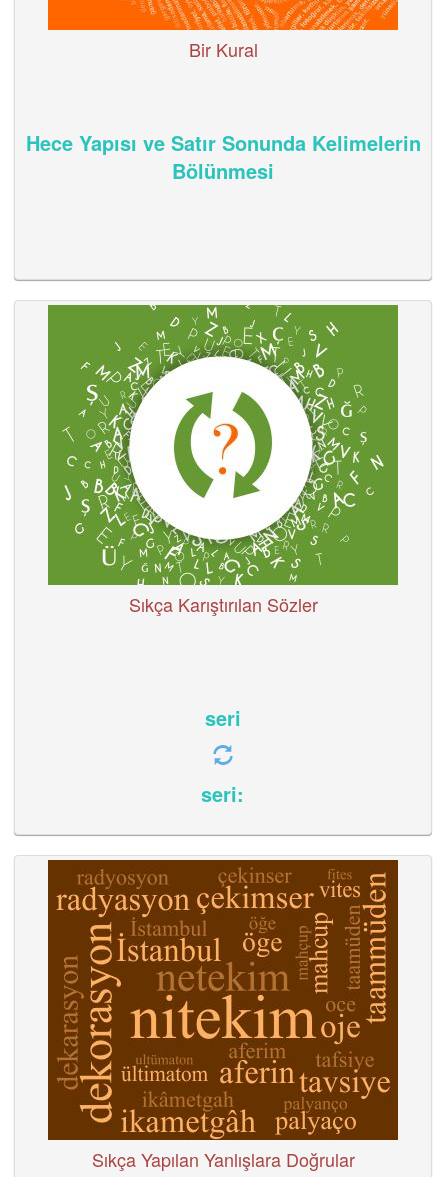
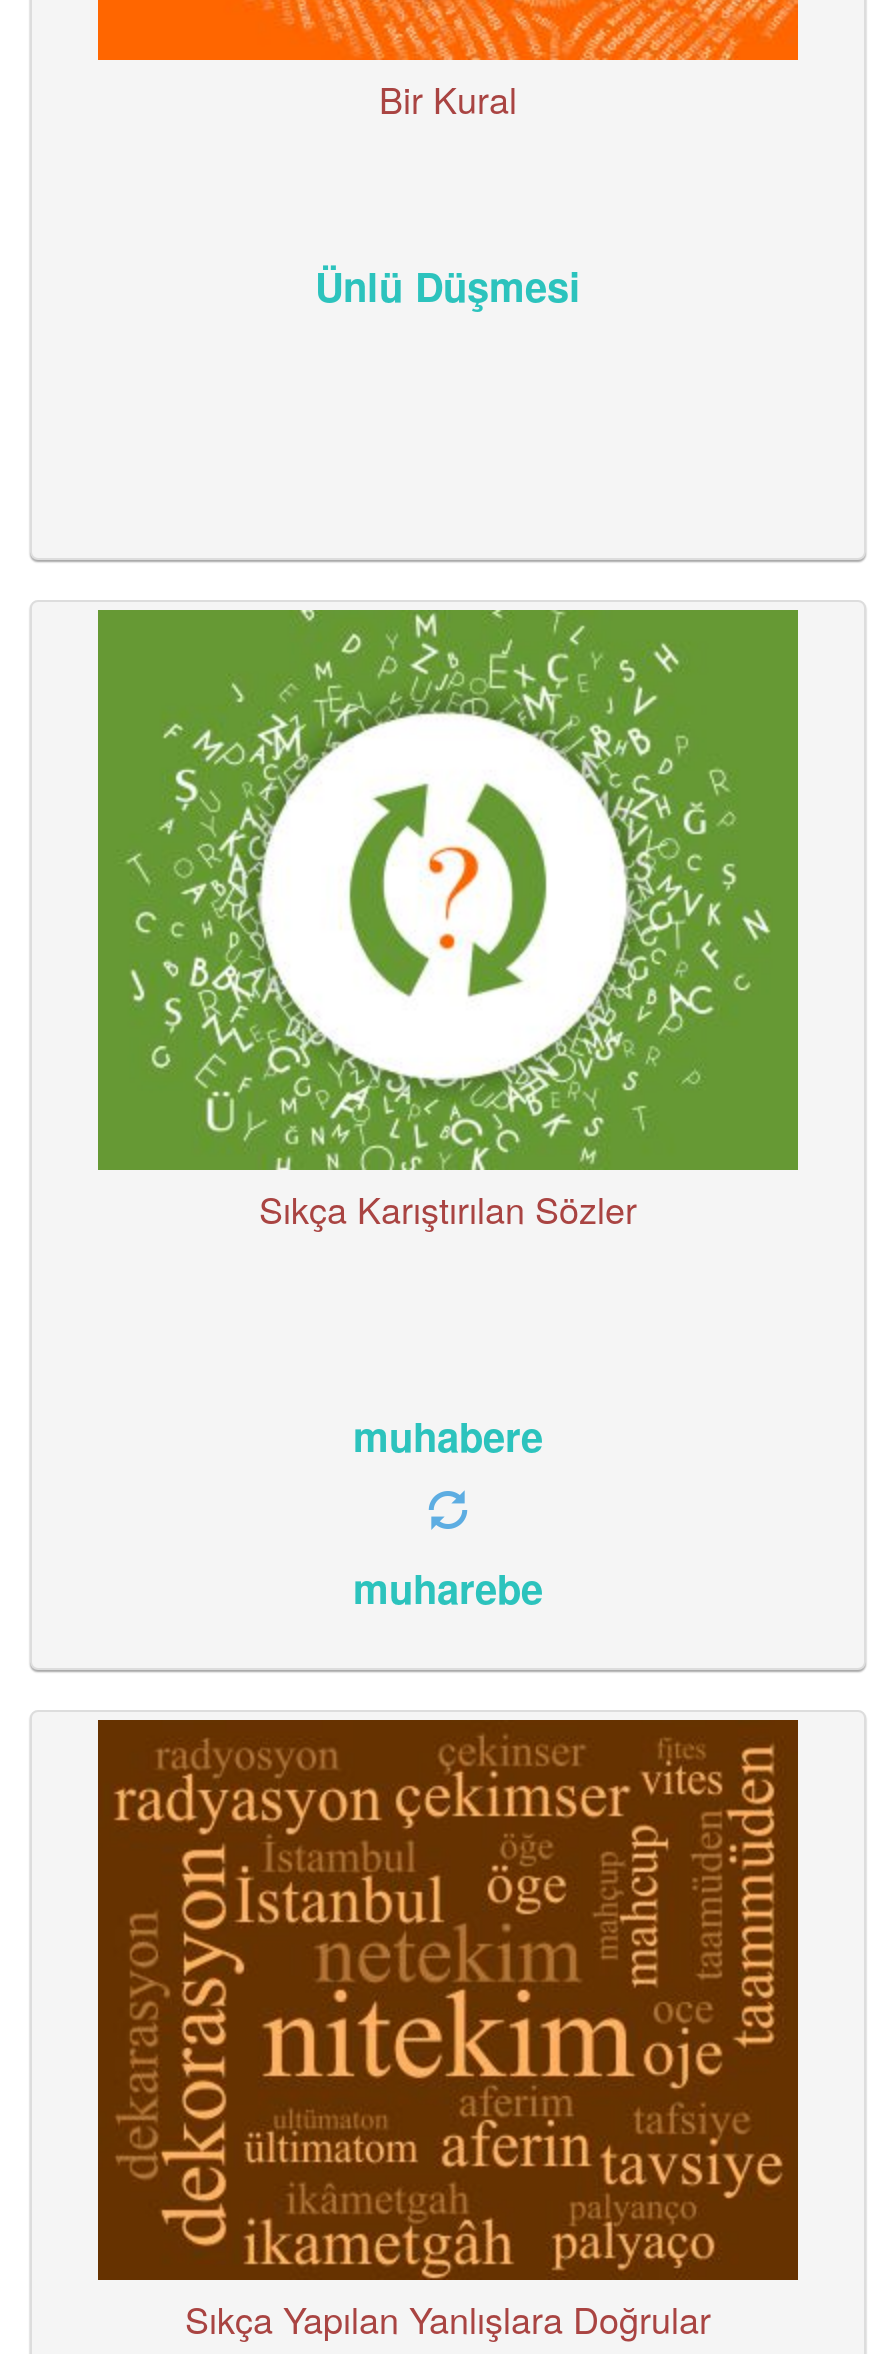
- Hece Yapısı ve Satır Sonunda Kelimelerin
- Bölünmesi
+ Ünlü Düşmesi

- seri
+ muhabere

- seri:
+ muharebe
